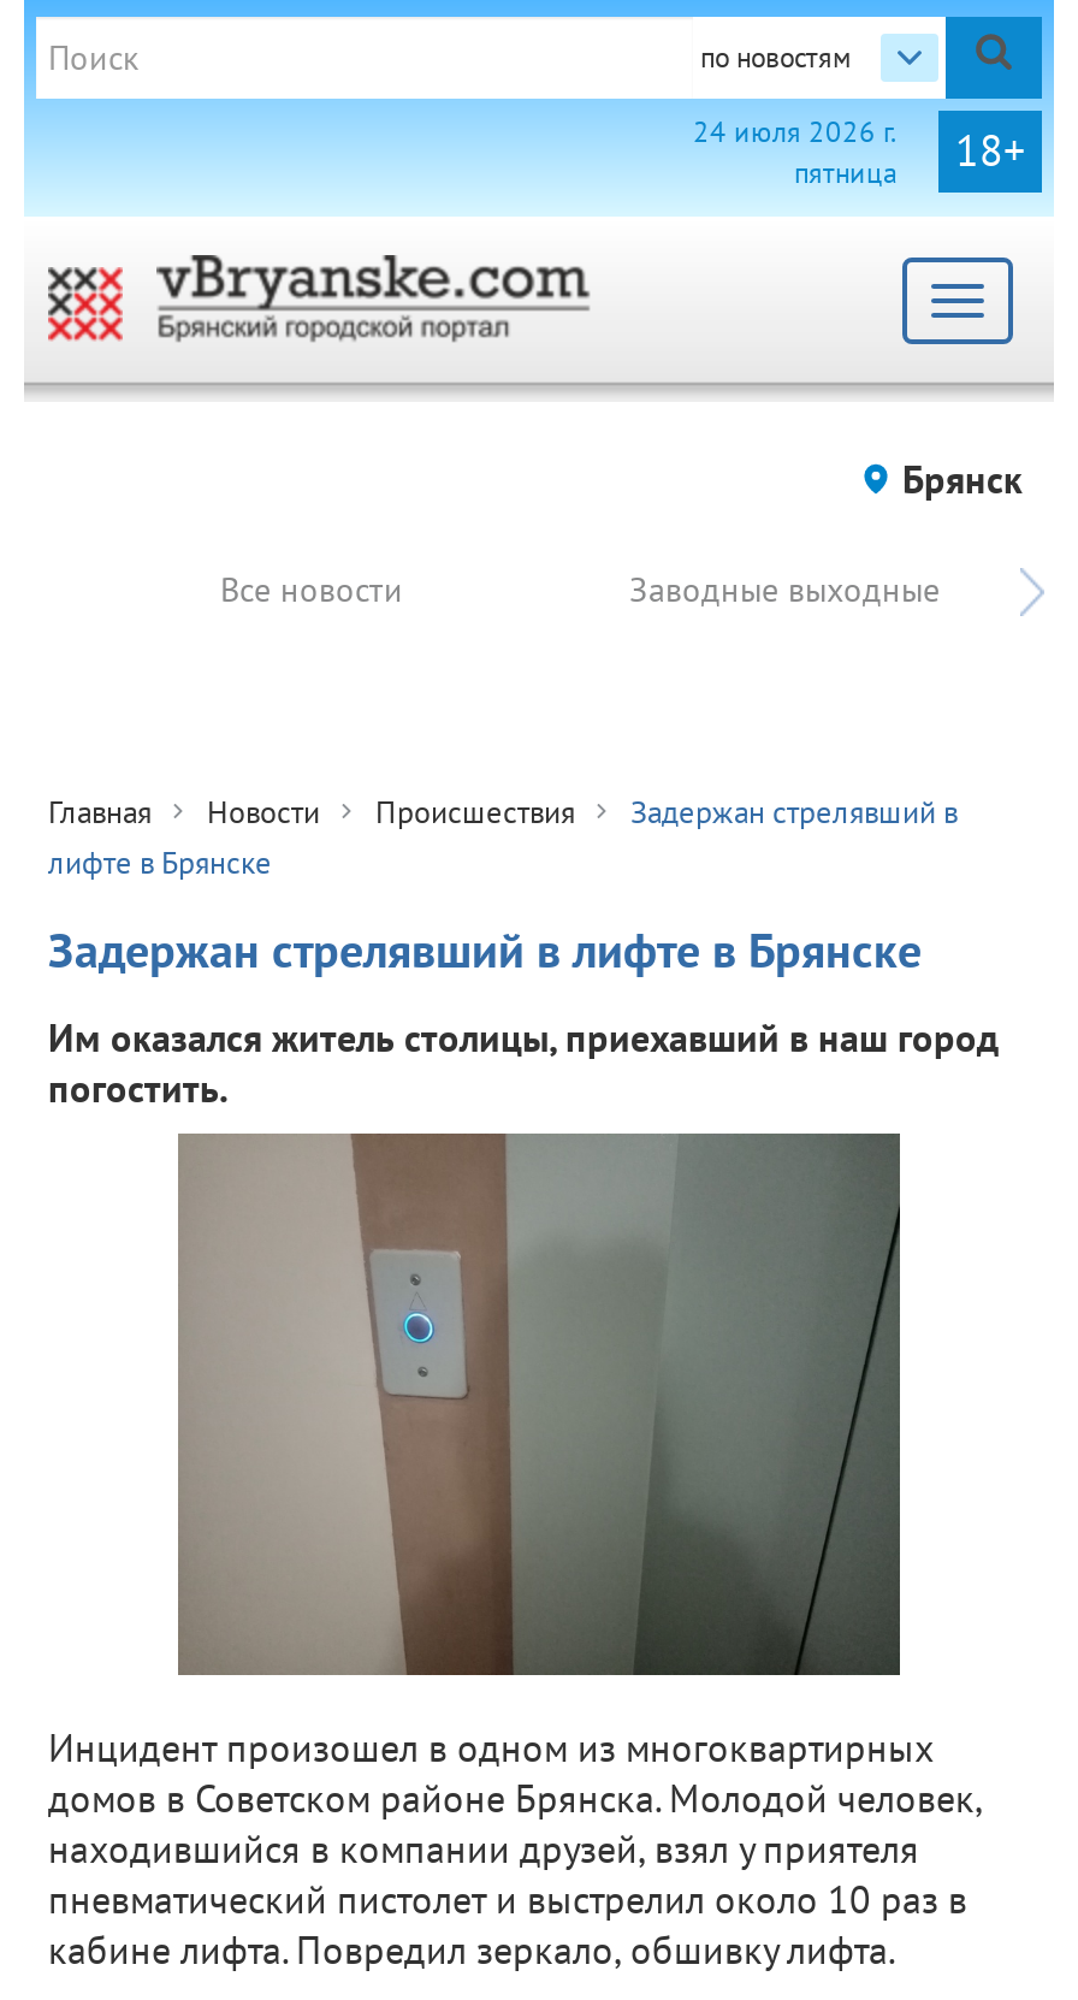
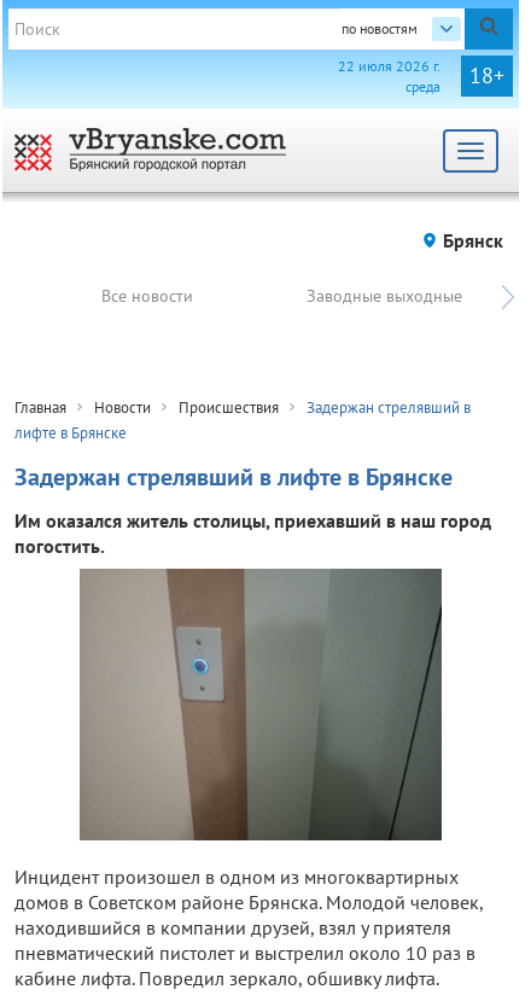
- 24 июля 2026 г.
- пятница
+ 22 июля 2026 г.
+ среда
